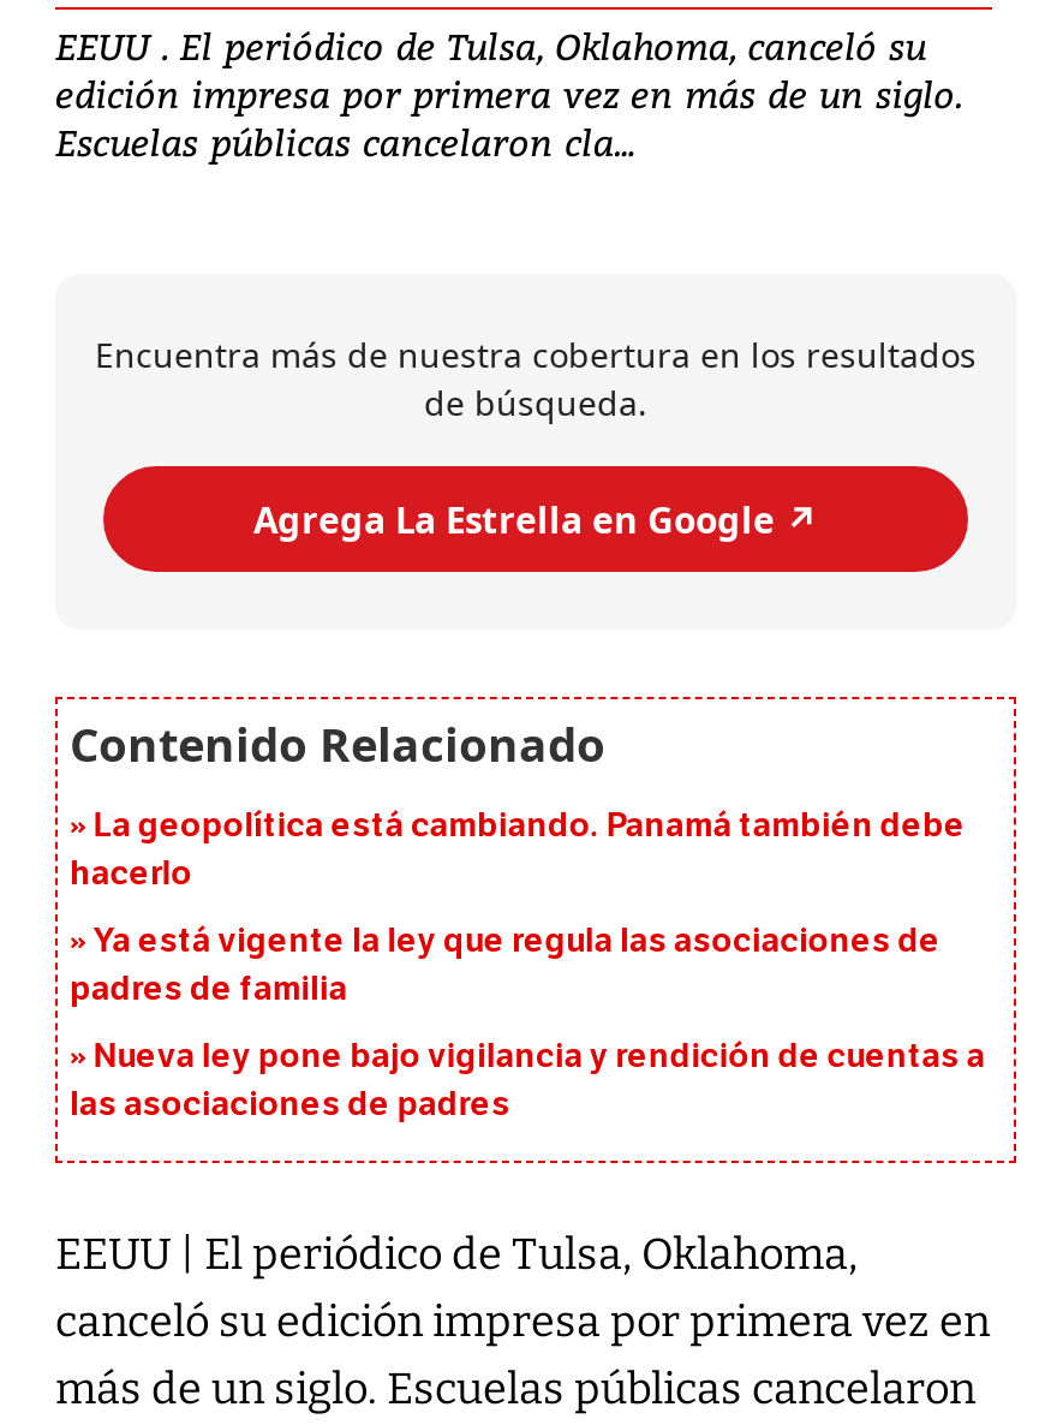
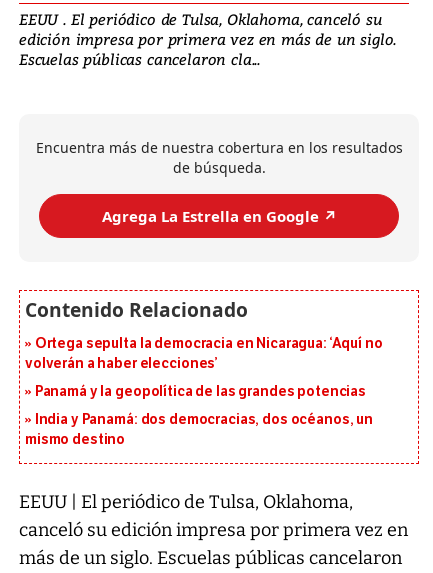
- La geopolítica está cambiando. Panamá también debe
- hacerlo
+ Ortega sepulta la democracia en Nicaragua: ‘Aquí no
+ volverán a haber elecciones’

- Ya está vigente la ley que regula las asociaciones de
- padres de familia
+ Panamá y la geopolítica de las grandes potencias

- Nueva ley pone bajo vigilancia y rendición de cuentas a
- las asociaciones de padres
+ India y Panamá: dos democracias, dos océanos, un
+ mismo destino
